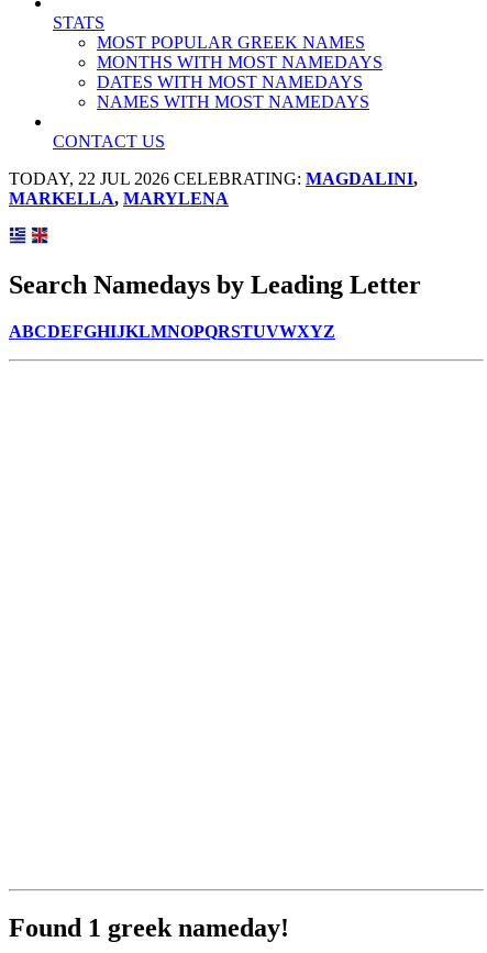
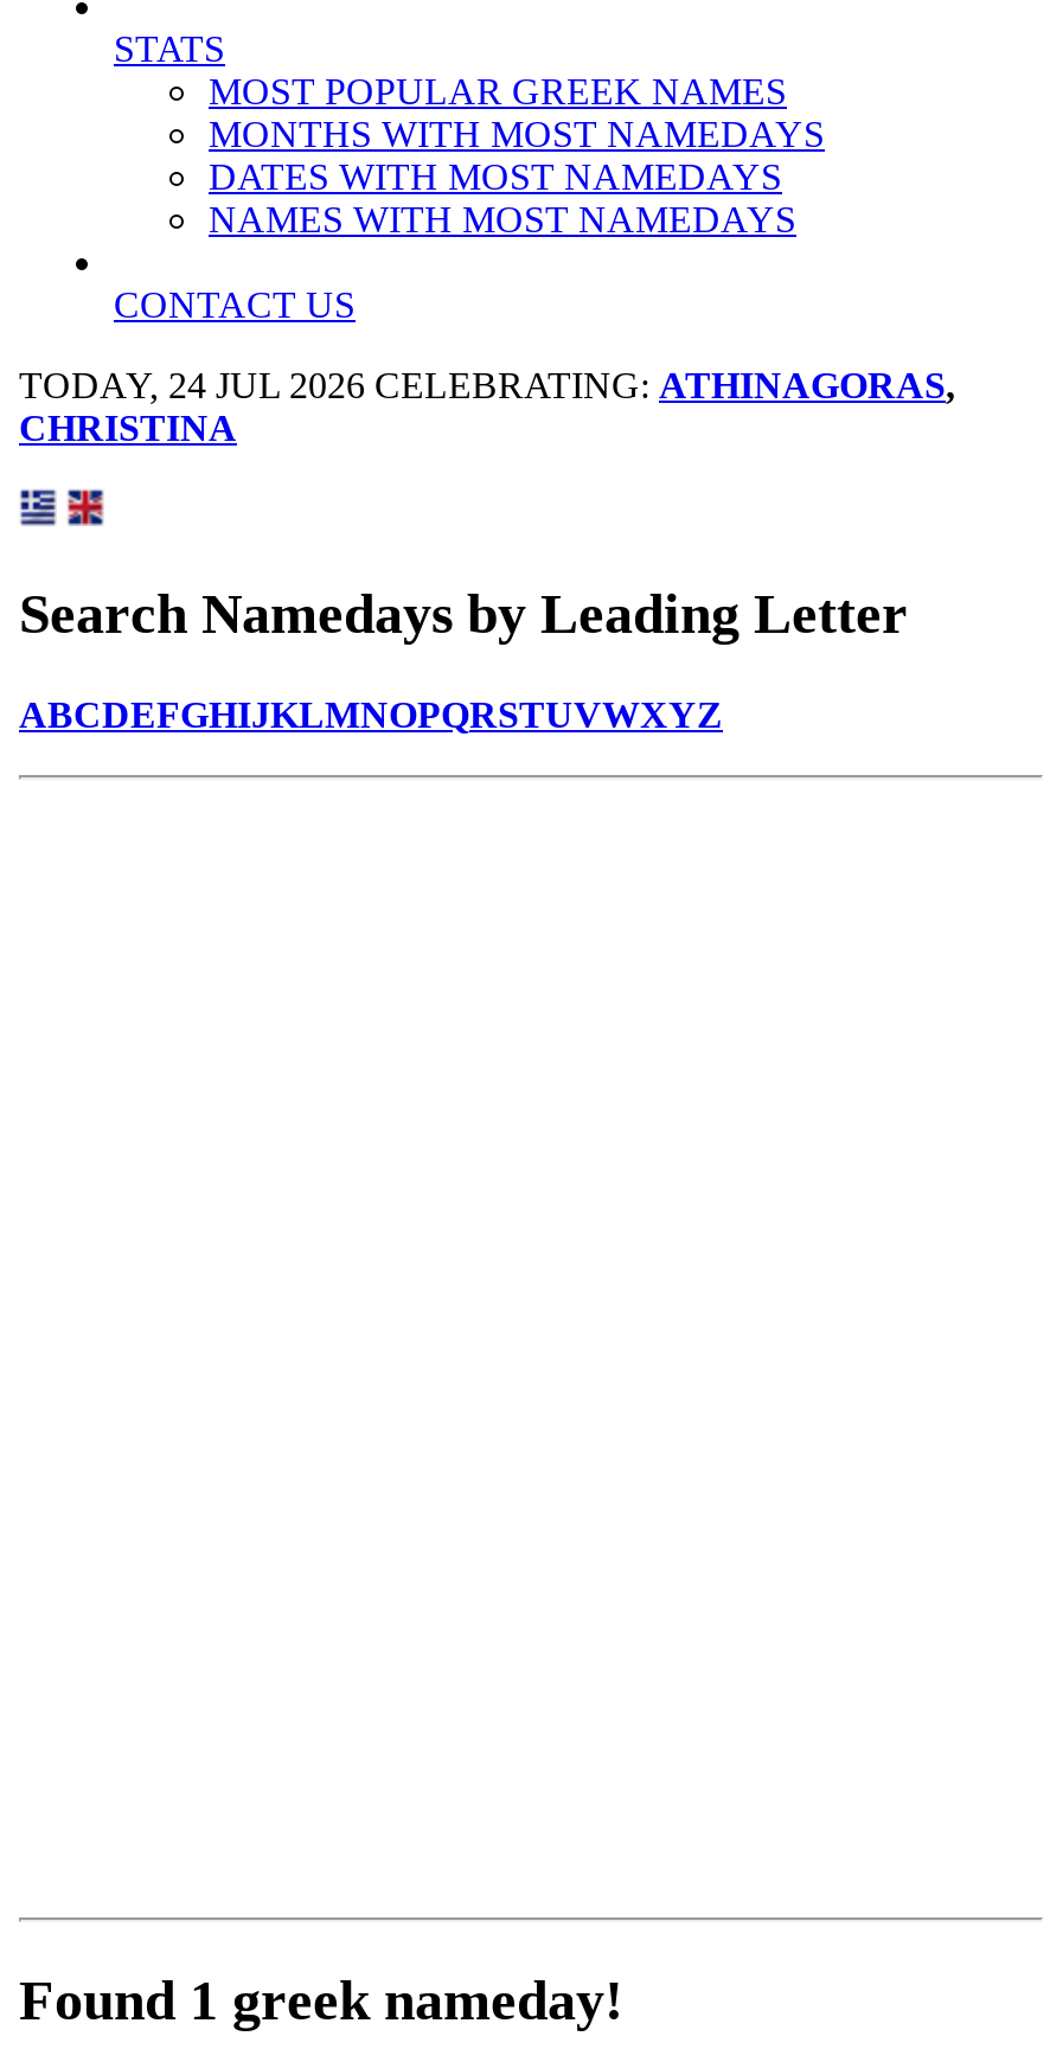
- TODAY, 22 JUL 2026 CELEBRATING: MAGDALINI,
- MARKELLA, MARYLENA
+ TODAY, 24 JUL 2026 CELEBRATING: ATHINAGORAS,
+ CHRISTINA
